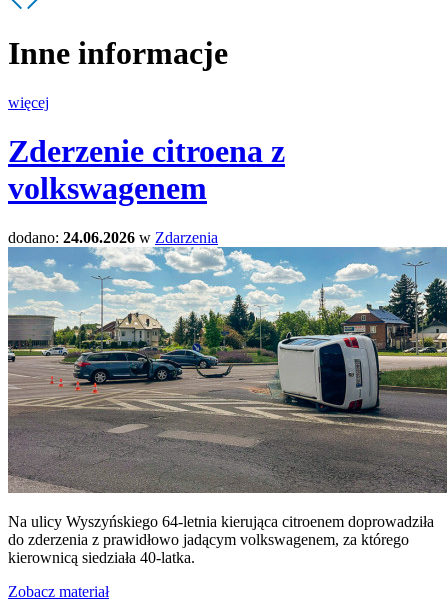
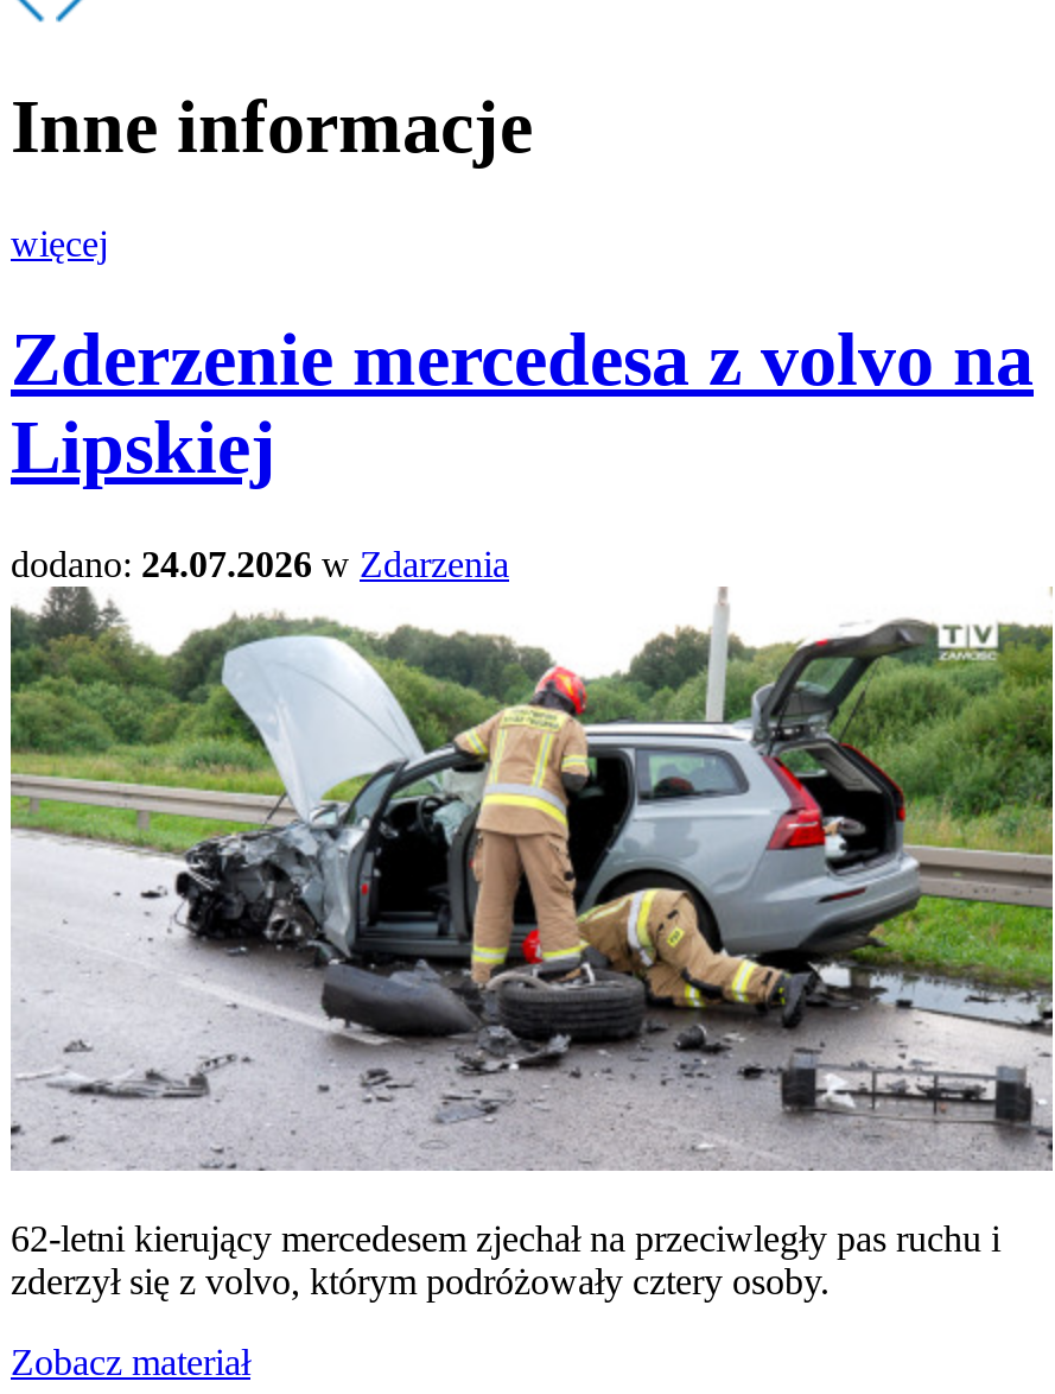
- Zderzenie citroena z
- volkswagenem
+ Zderzenie mercedesa z volvo na
+ Lipskiej

- dodano: 24.06.2026 w Zdarzenia
+ dodano: 24.07.2026 w Zdarzenia

- [image]
- Na ulicy Wyszyńskiego 64-letnia kierująca citroenem doprowadziła
- do zderzenia z prawidłowo jadącym volkswagenem, za którego
- kierownicą siedziała 40-latka.
+ [image]
+ 62-letni kierujący mercedesem zjechał na przeciwległy pas ruchu i
+ zderzył się z volvo, którym podróżowały cztery osoby.
